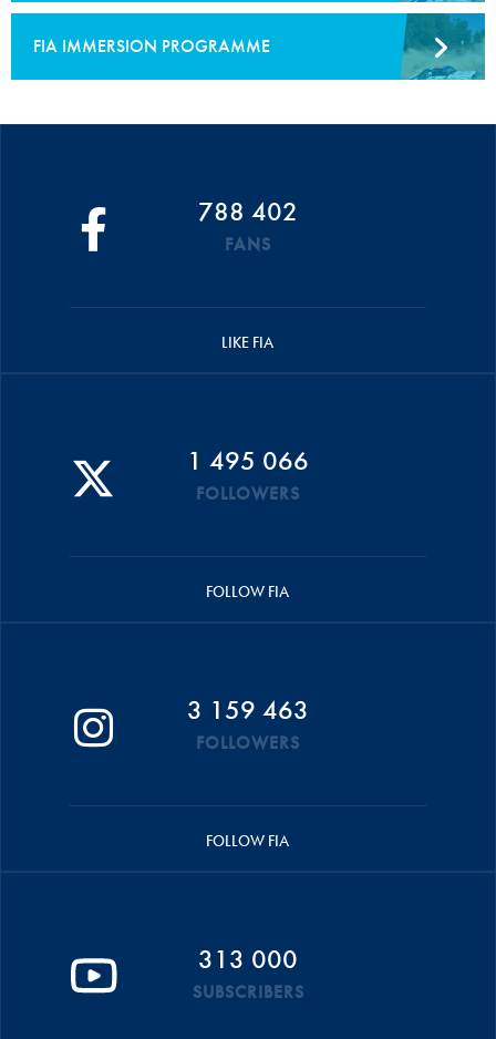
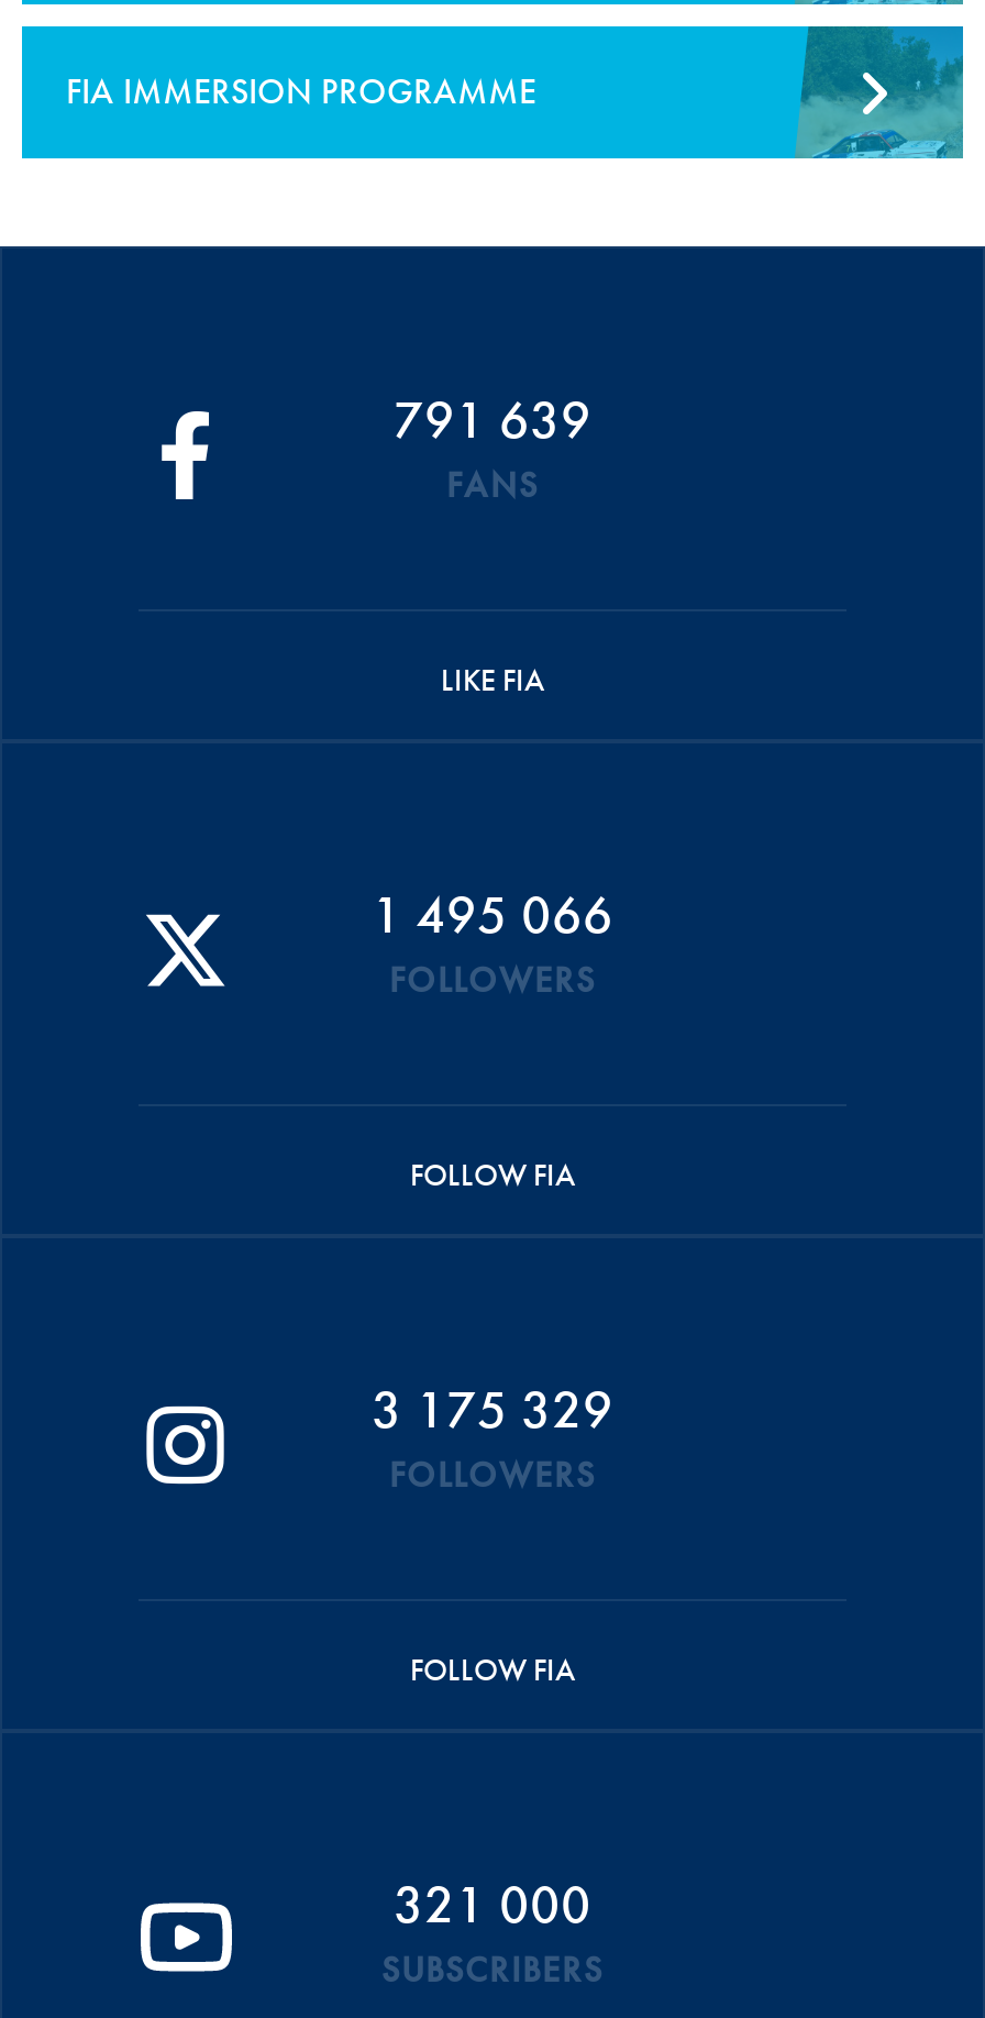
- 788 402
+ 791 639

- 3 159 463
+ 3 175 329

- 313 000
+ 321 000
